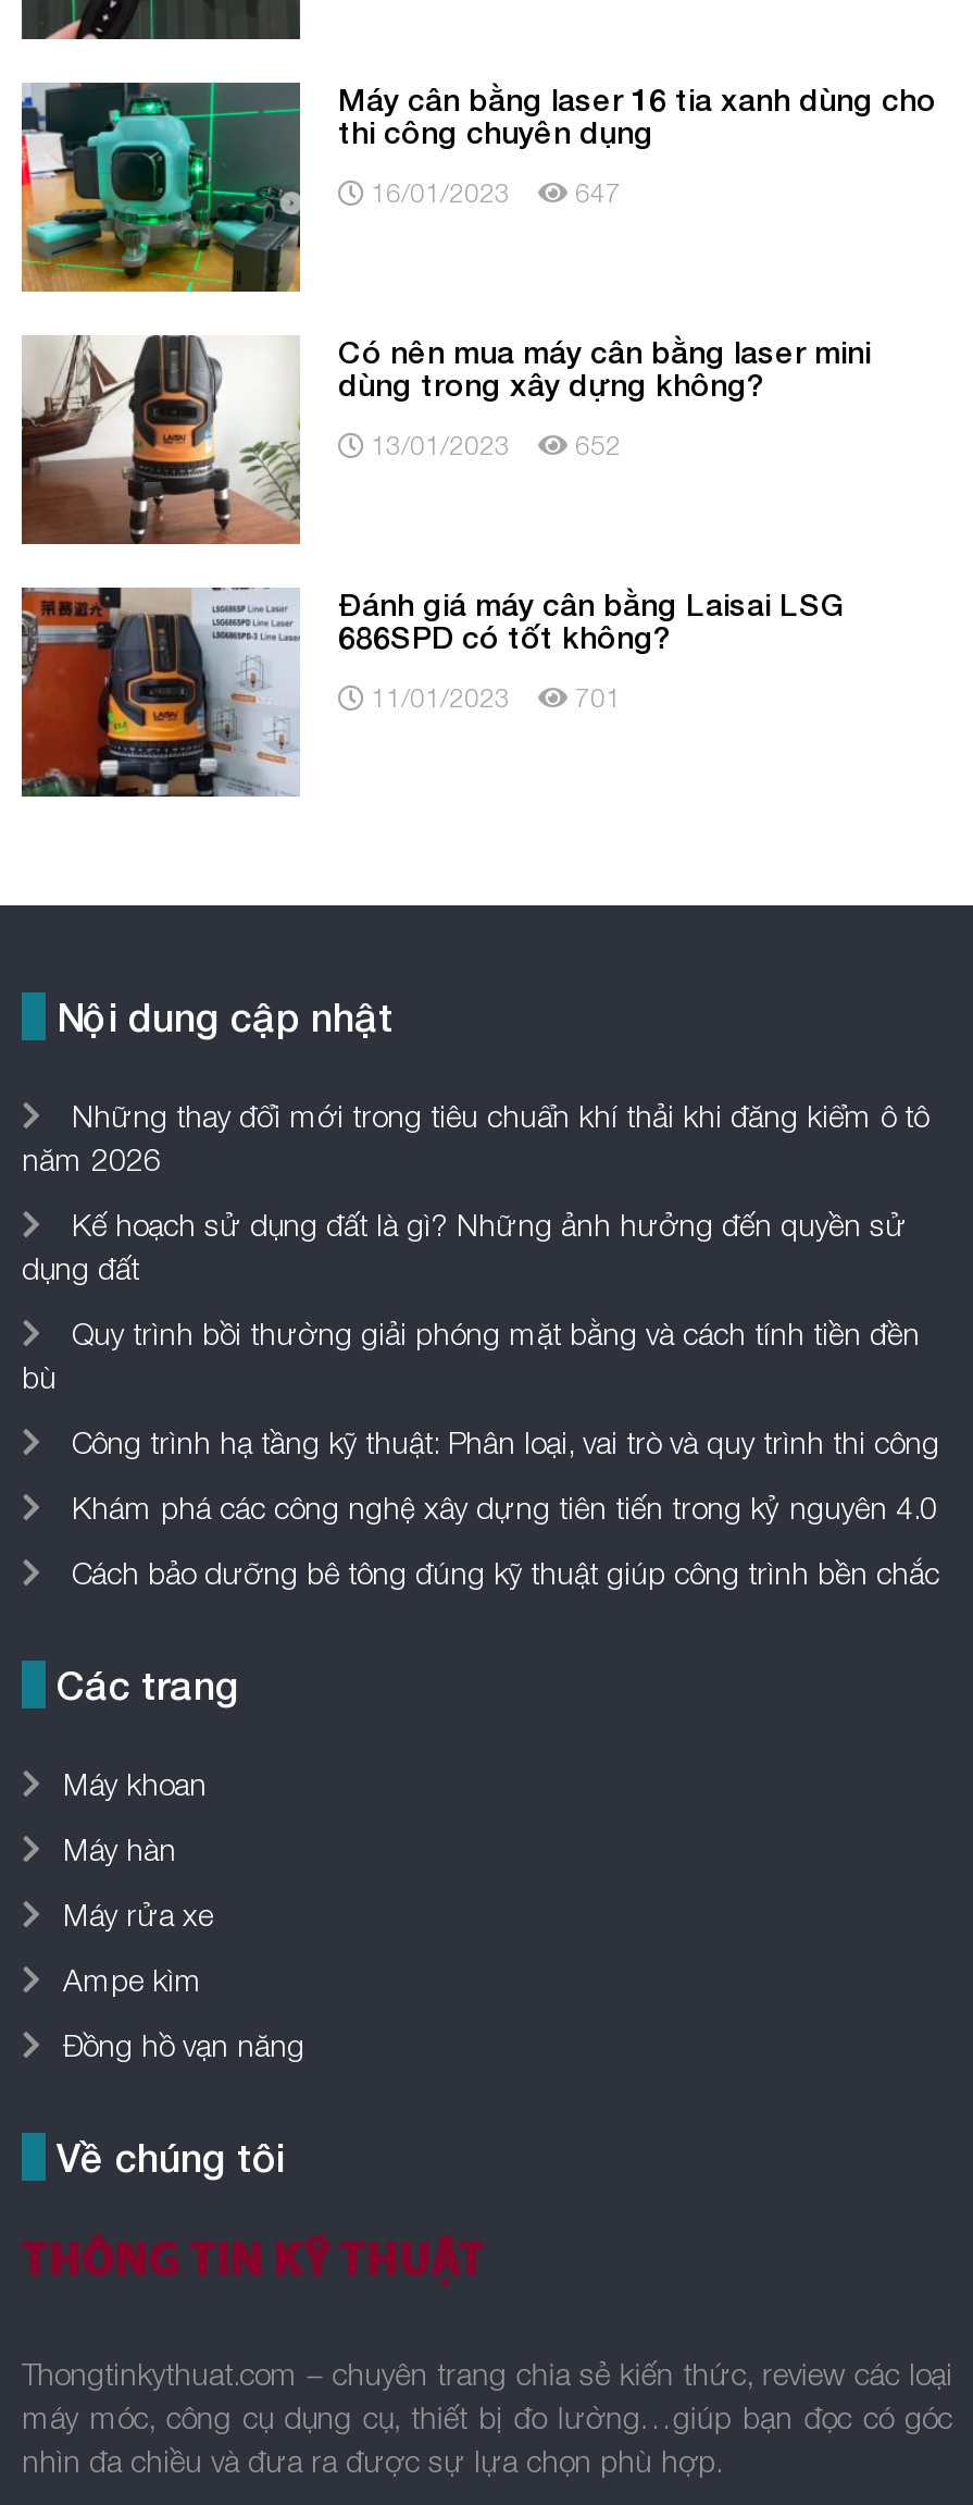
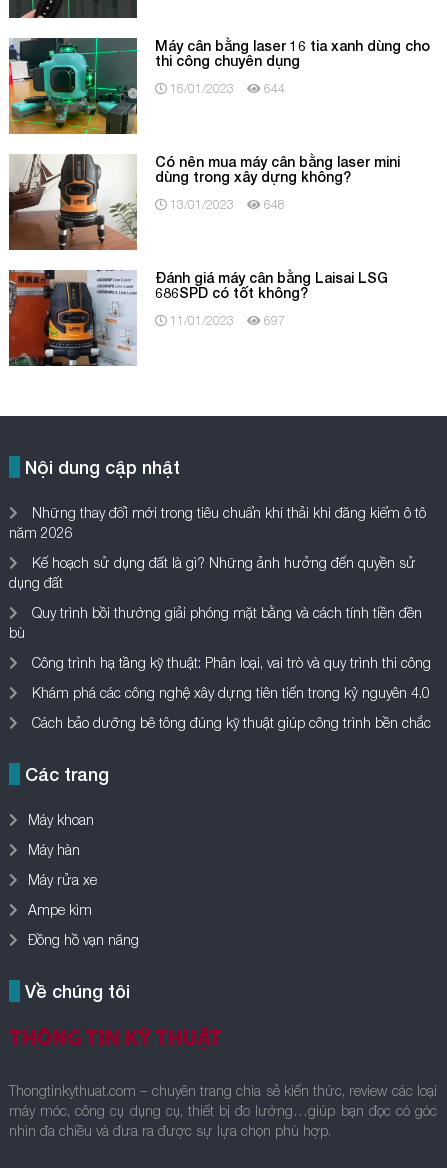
- 16/01/2023 647
+ 16/01/2023 644

- 13/01/2023 652
+ 13/01/2023 648

- 11/01/2023 701
+ 11/01/2023 697
